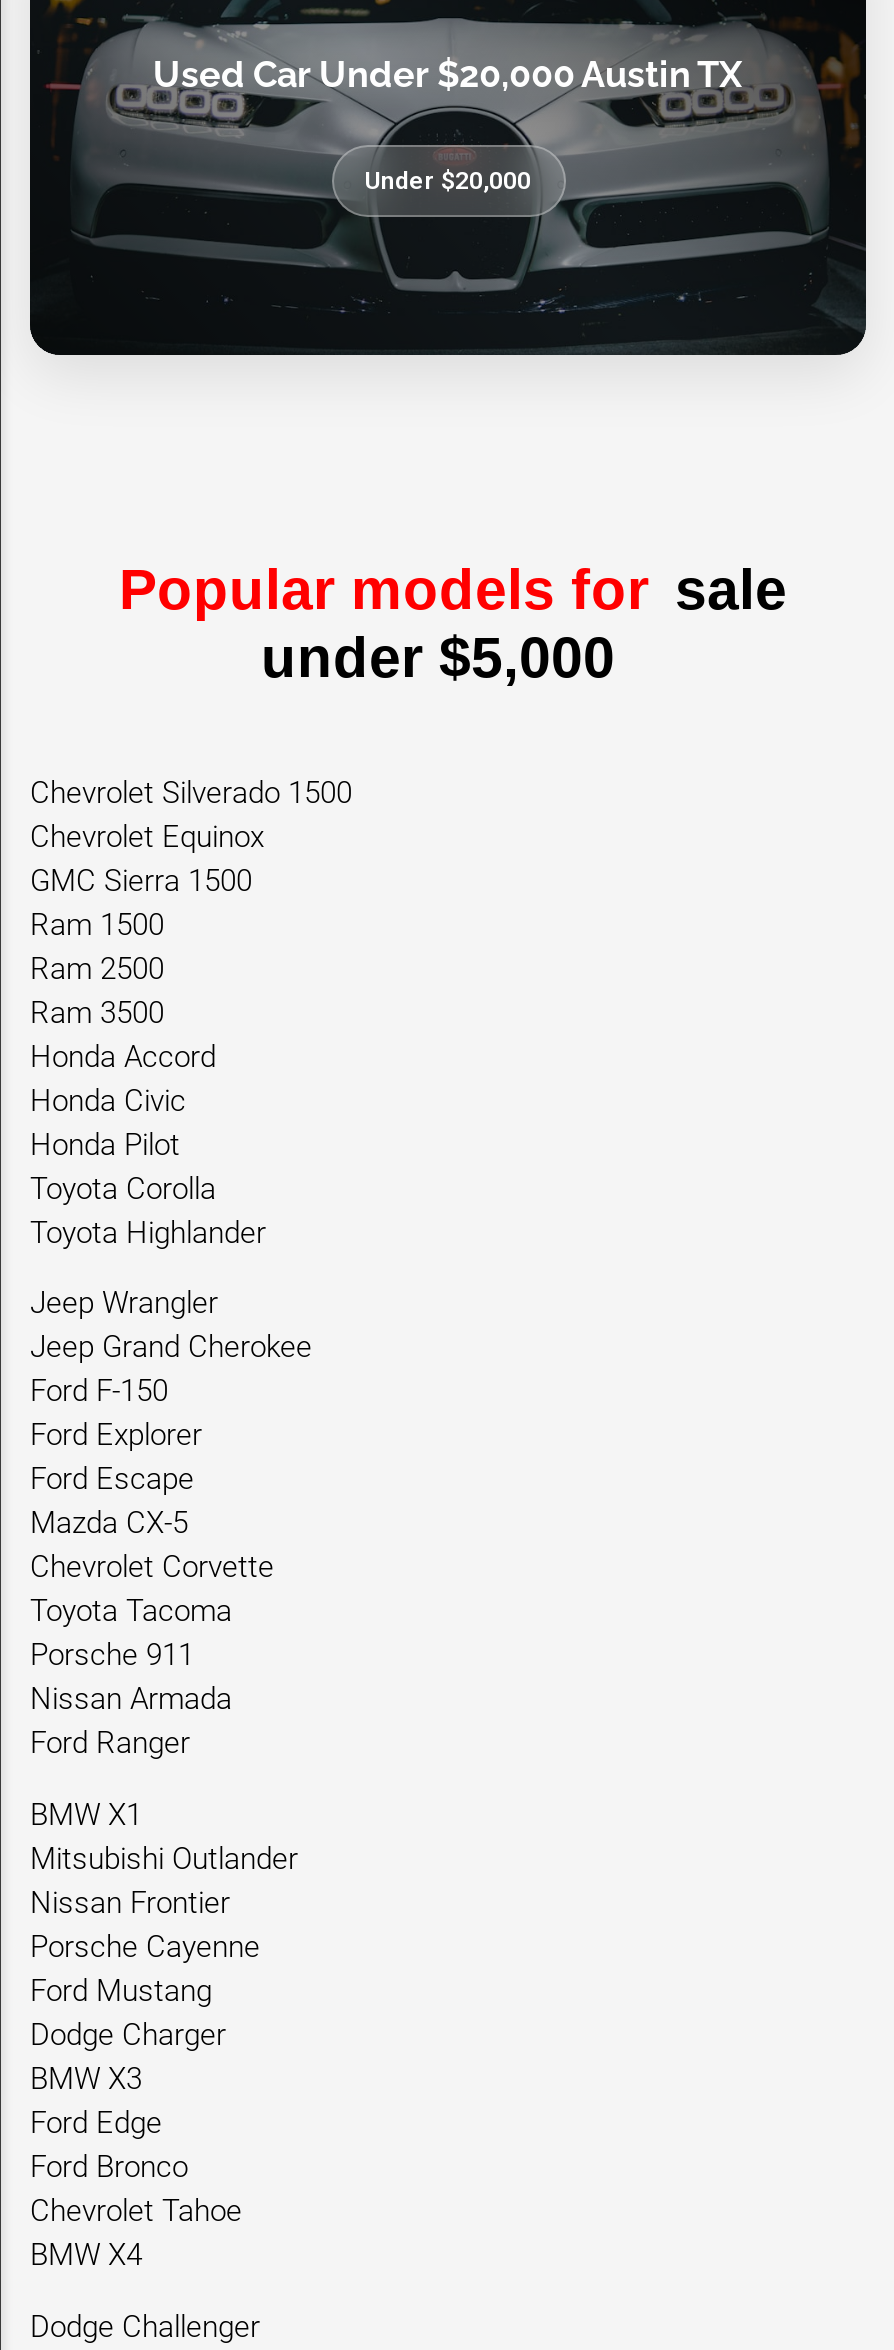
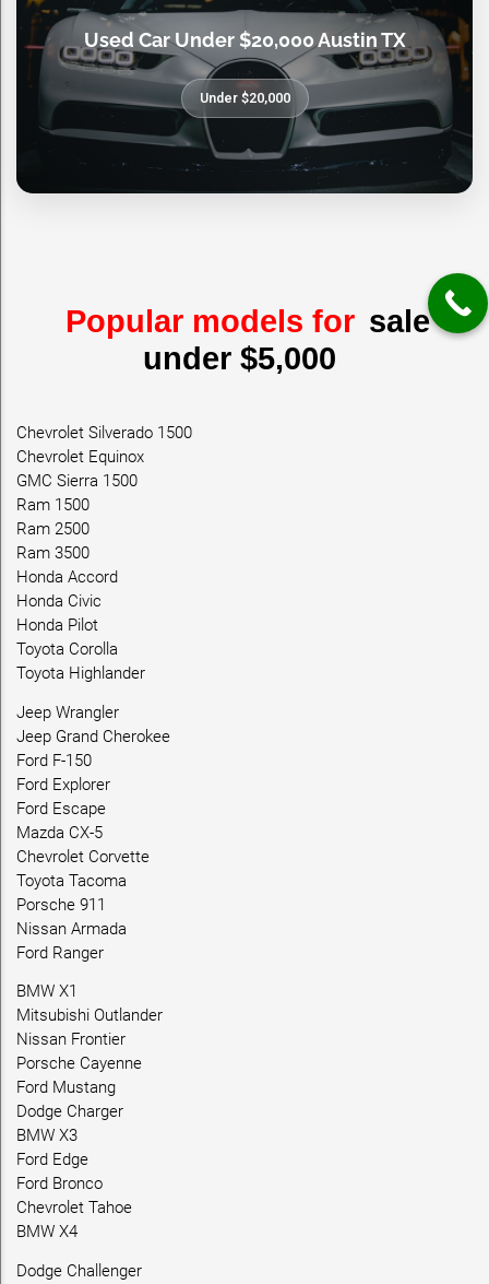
+ [image]
